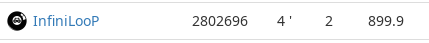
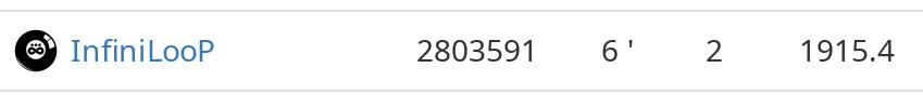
- 2802696
+ 2803591

- 4 '
+ 6 '

- 899.9
+ 1915.4
